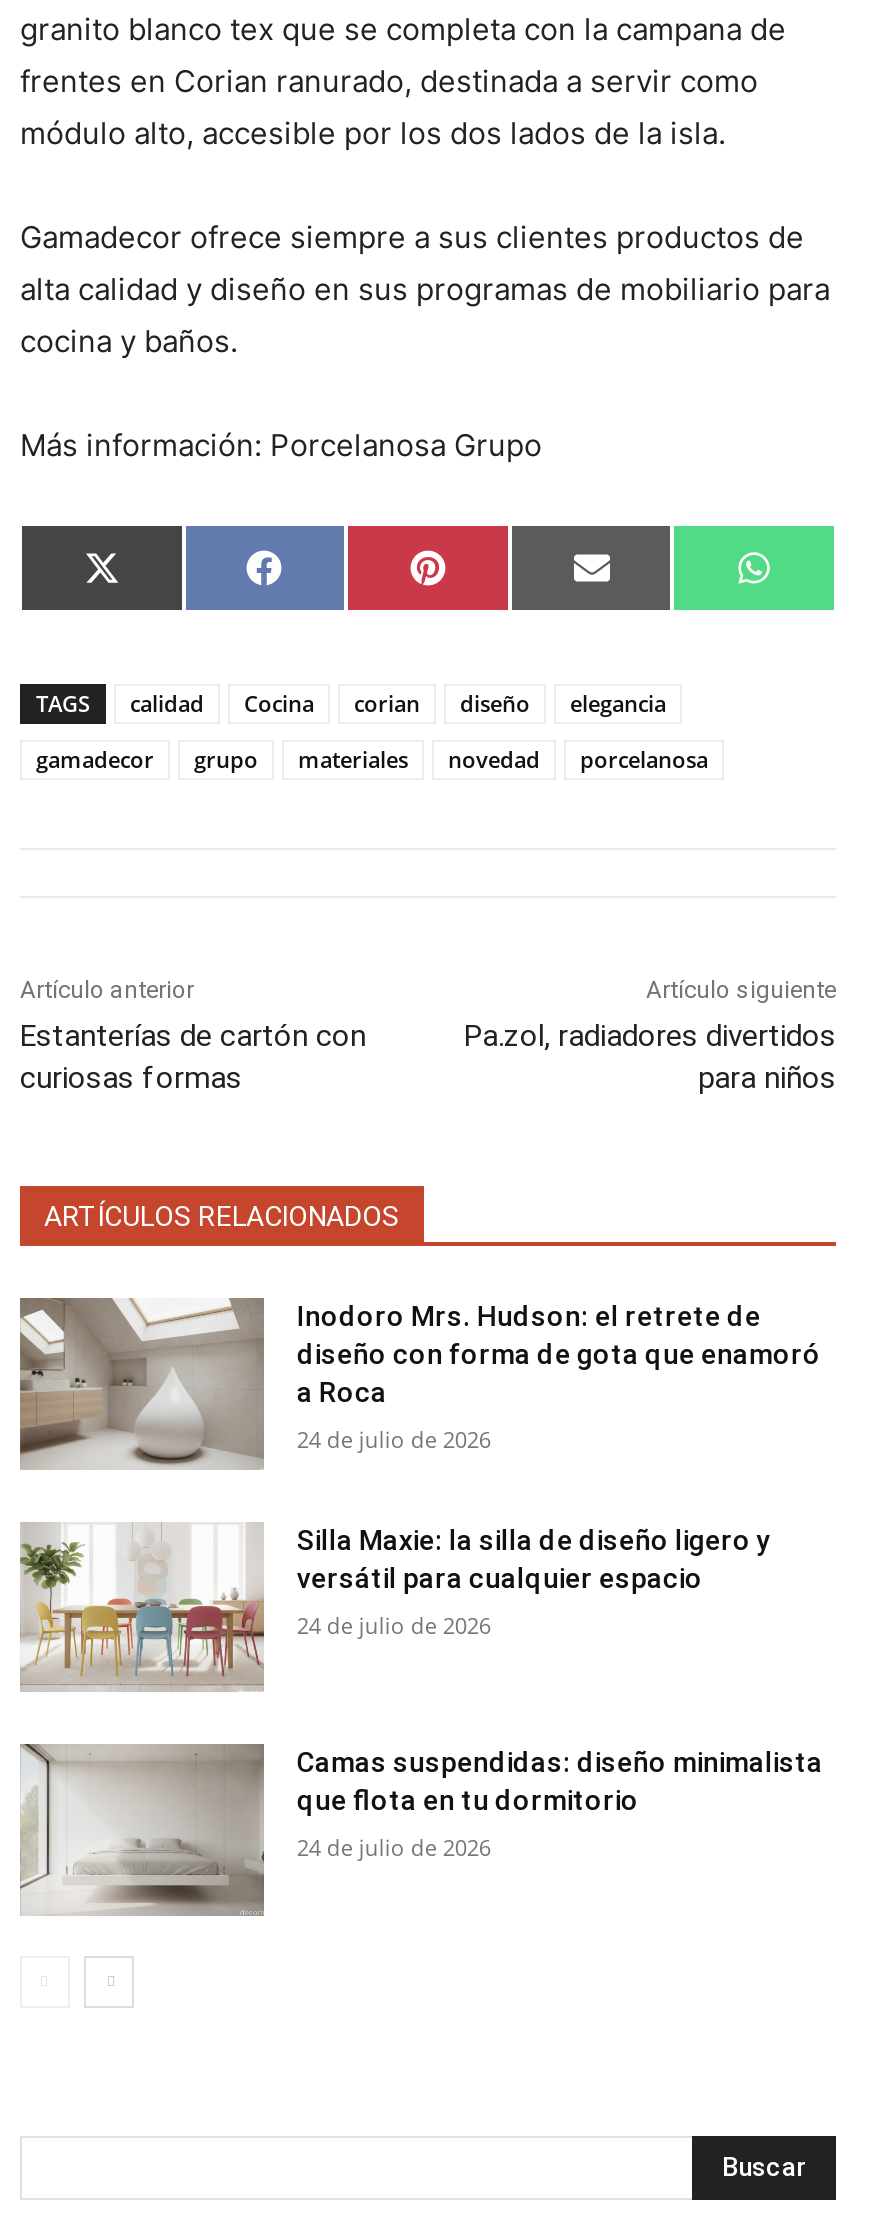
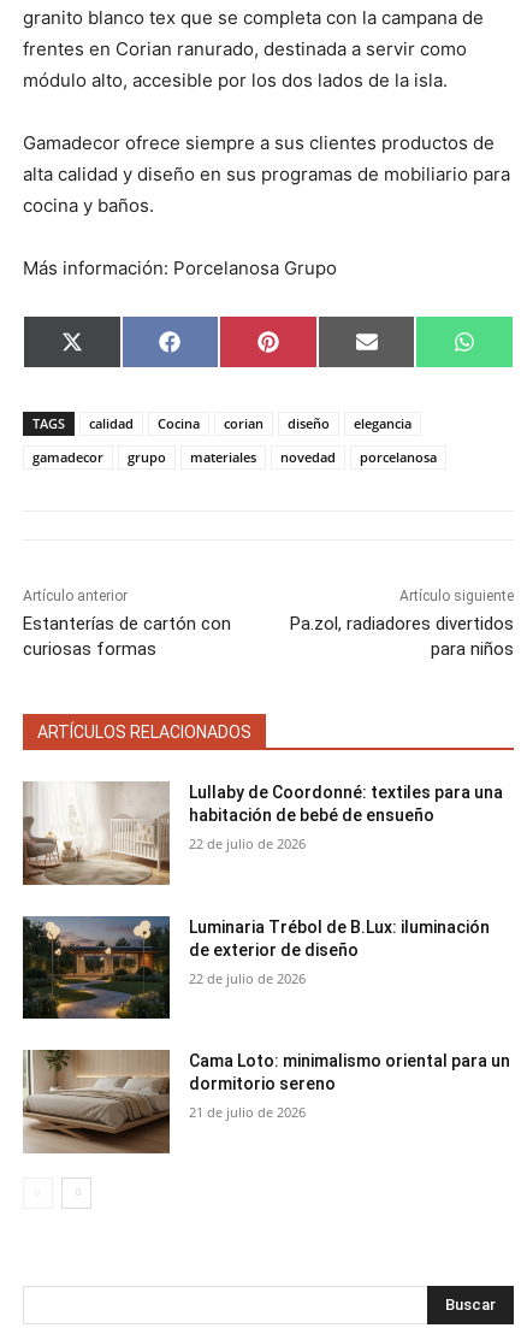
- [image]
- Inodoro Mrs. Hudson: el retrete de
- diseño con forma de gota que enamoró
- a Roca
+ [image]
+ Lullaby de Coordonné: textiles para una
+ habitación de bebé de ensueño

- 24 de julio de 2026
+ 22 de julio de 2026

- [image]
- Silla Maxie: la silla de diseño ligero y
- versátil para cualquier espacio
+ [image]
+ Luminaria Trébol de B.Lux: iluminación
+ de exterior de diseño

- 24 de julio de 2026
+ 22 de julio de 2026

- [image]
- Camas suspendidas: diseño minimalista
- que flota en tu dormitorio
+ [image]
+ Cama Loto: minimalismo oriental para un
+ dormitorio sereno

- 24 de julio de 2026
+ 21 de julio de 2026
